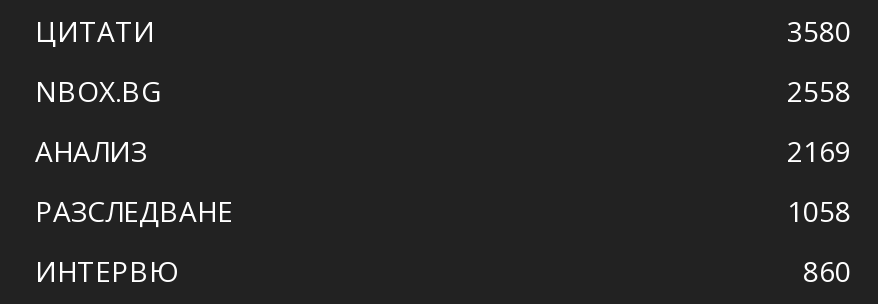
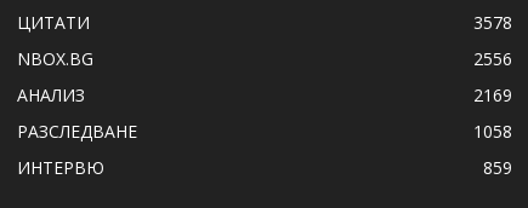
- 3580
+ 3578

- 2558
+ 2556

- 860
+ 859
